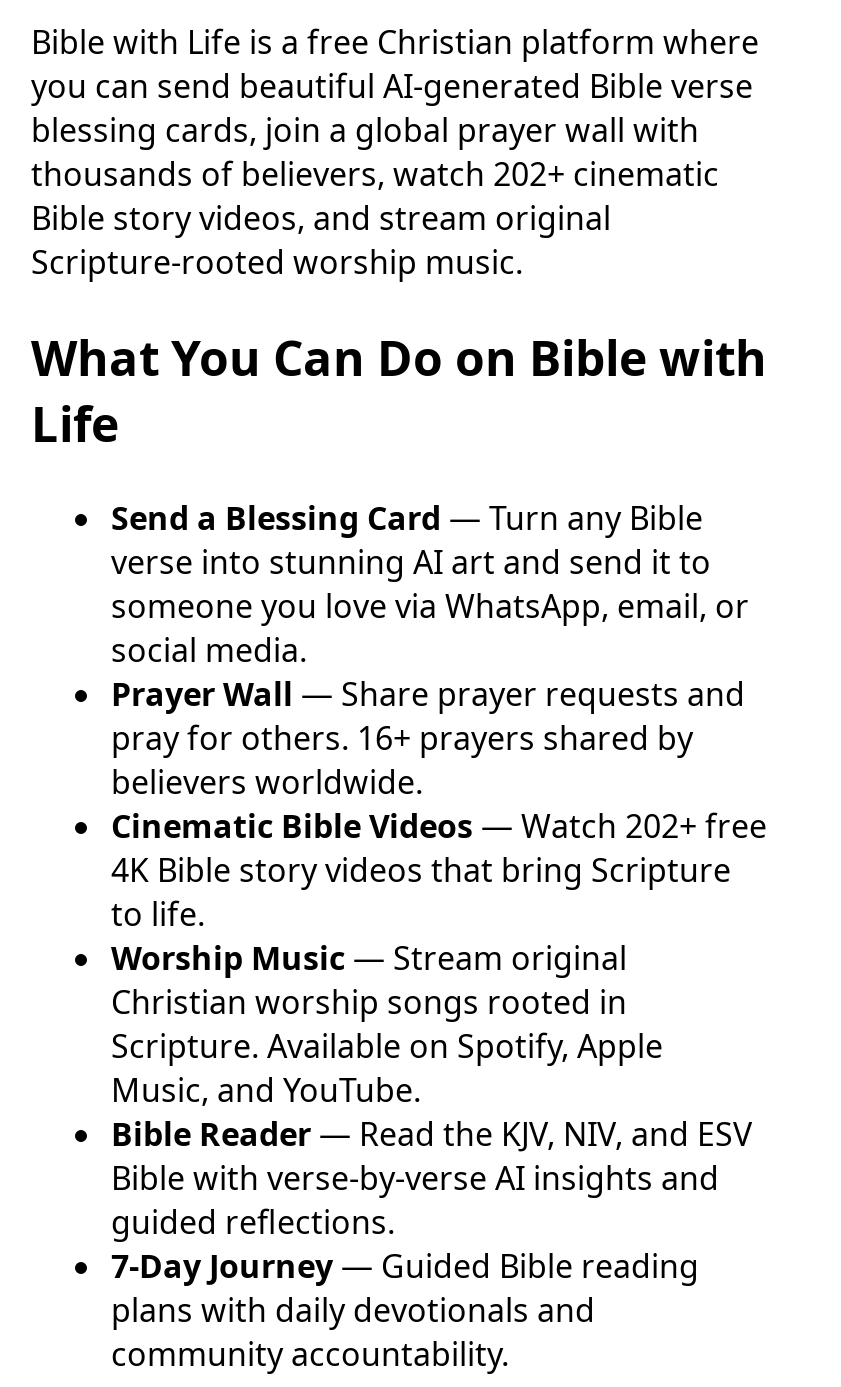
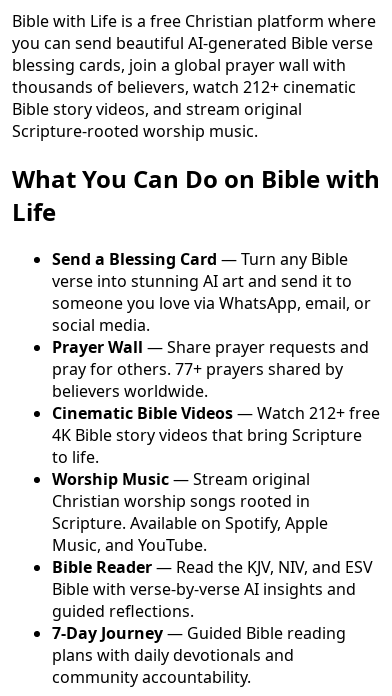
- thousands of believers, watch 202+ cinematic
+ thousands of believers, watch 212+ cinematic

- pray for others. 16+ prayers shared by
+ pray for others. 77+ prayers shared by

- Cinematic Bible Videos — Watch 202+ free
+ Cinematic Bible Videos — Watch 212+ free
